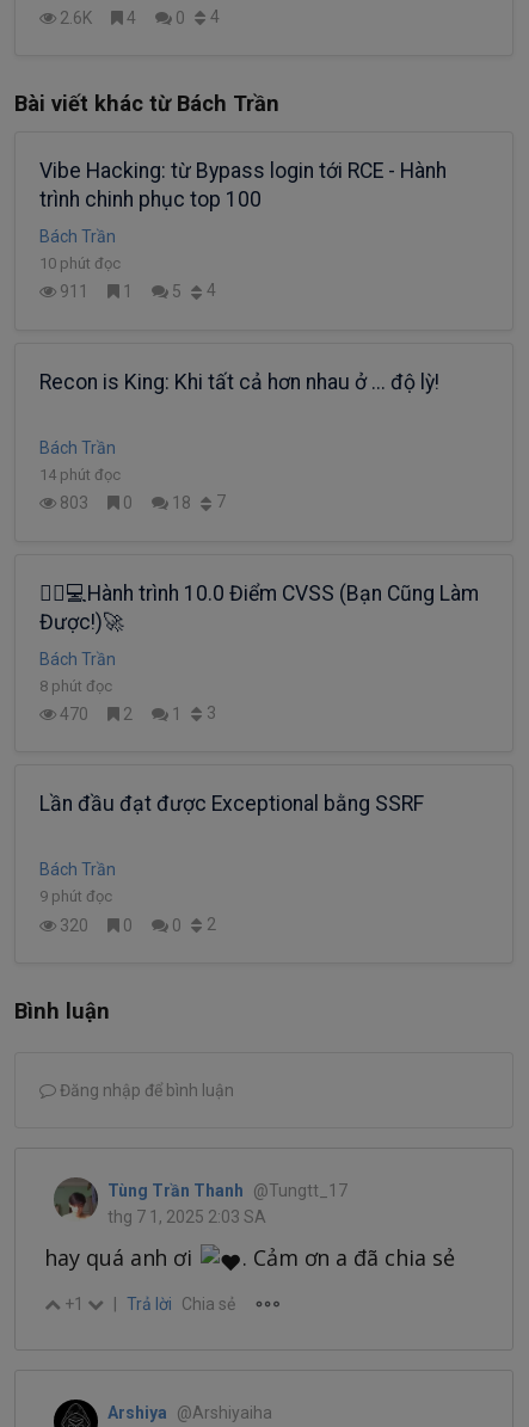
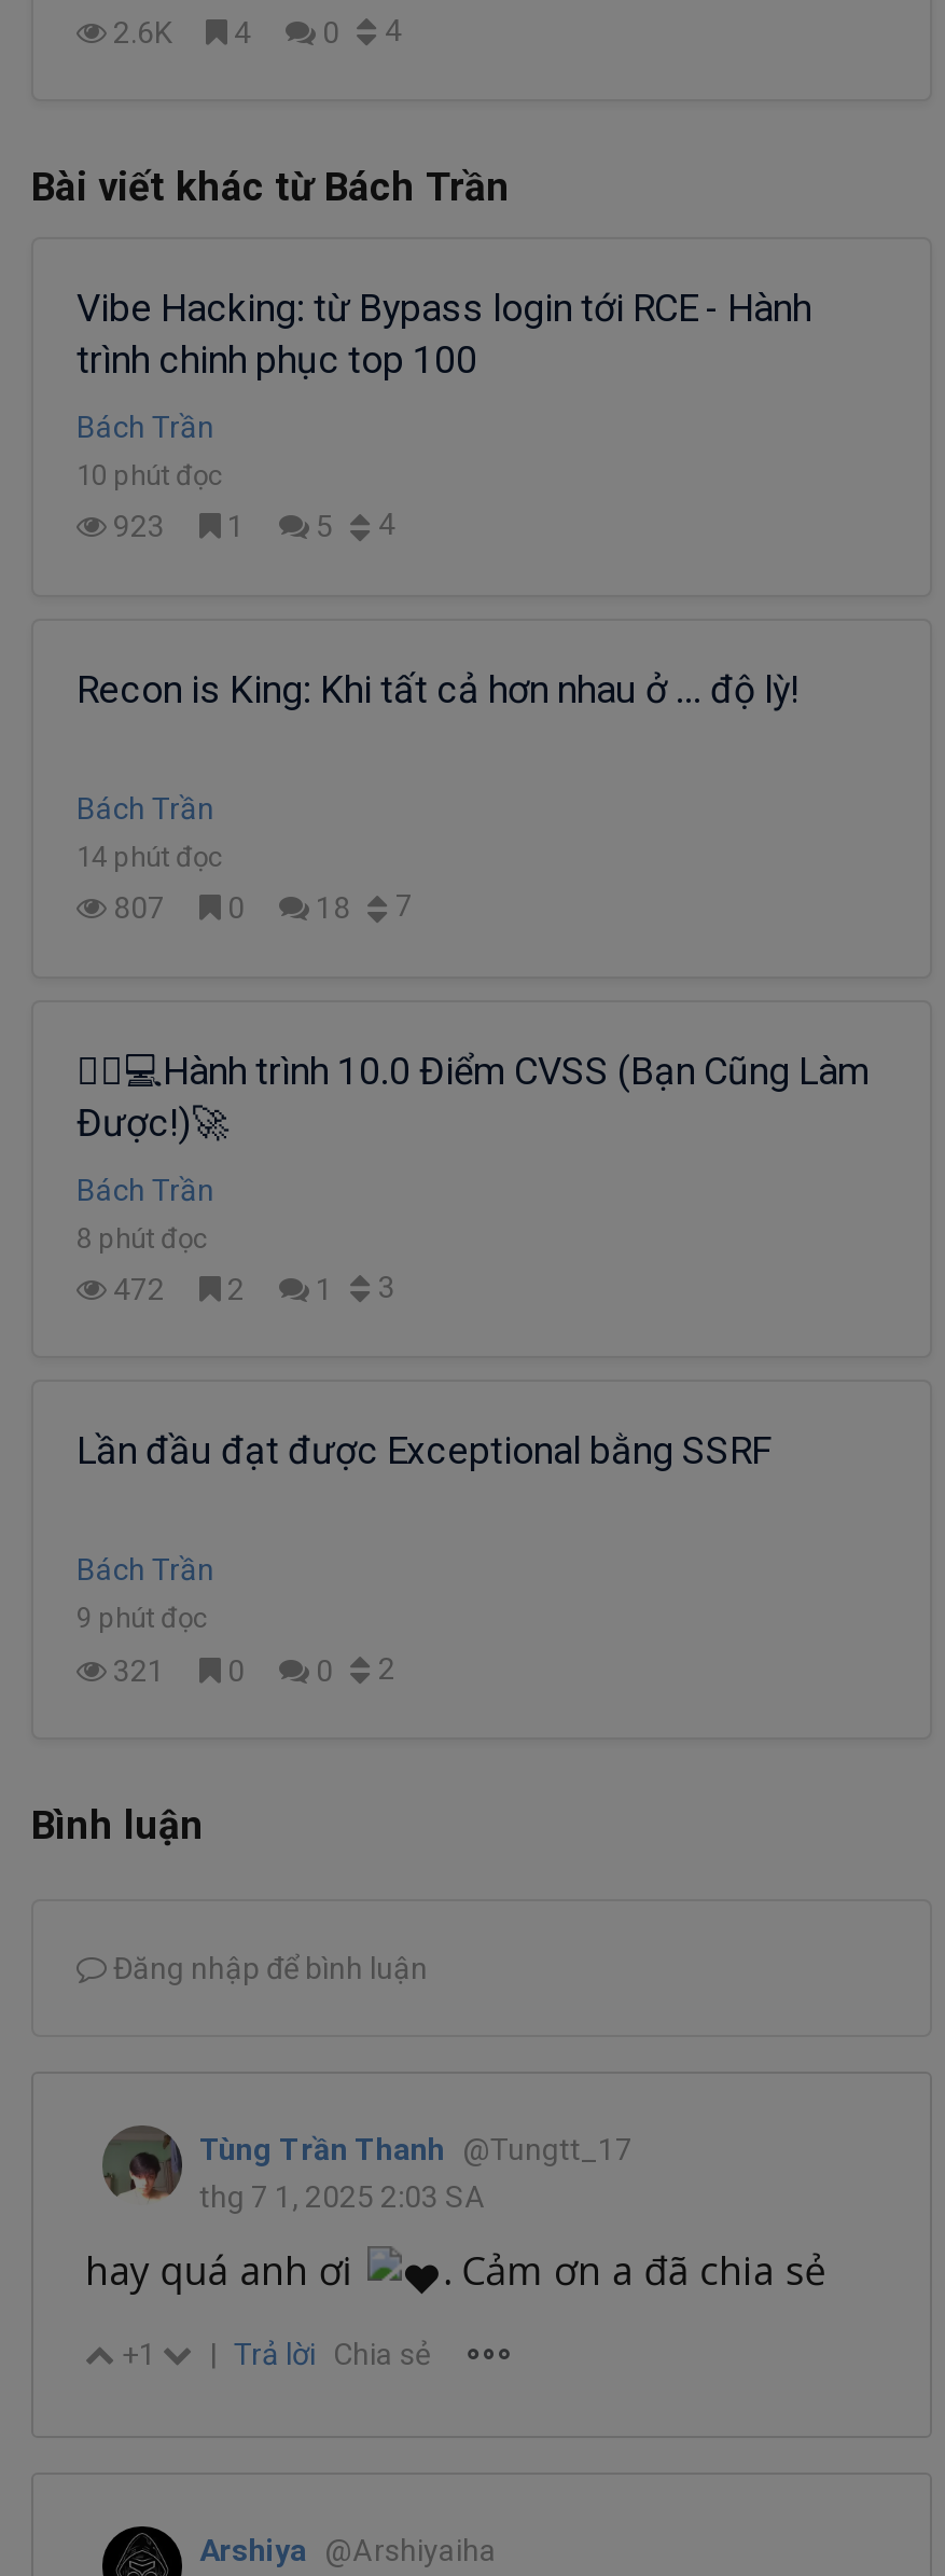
- 911 1 5 4
+ 923 1 5 4

- 803 0 18 7
+ 807 0 18 7

- 470 2 1 3
+ 472 2 1 3

- 320 0 0 2
+ 321 0 0 2
